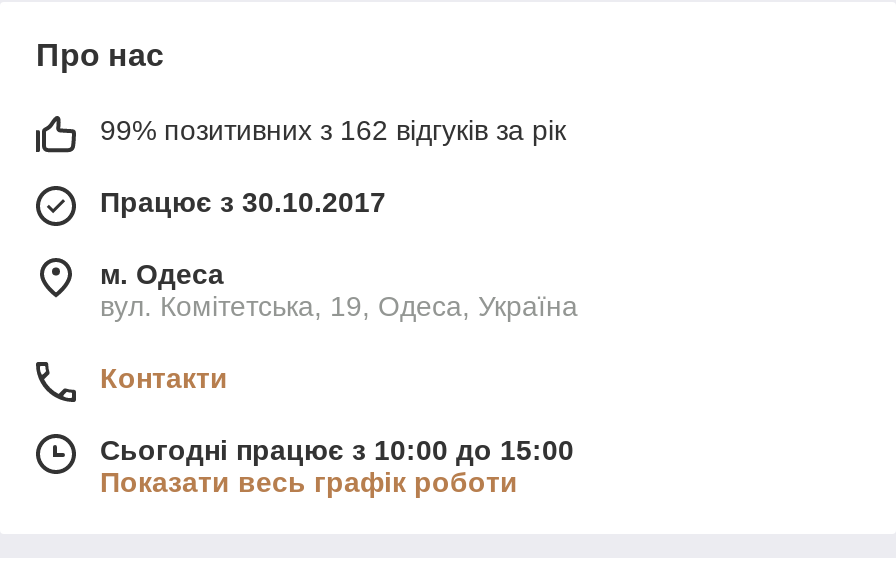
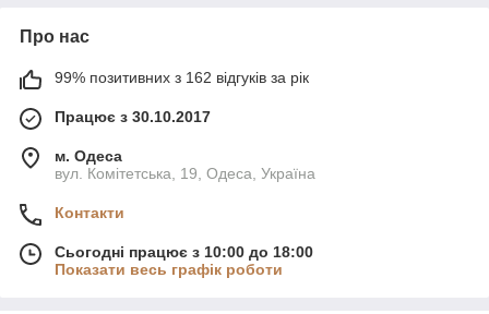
- Сьогодні працює з 10:00 до 15:00
+ Сьогодні працює з 10:00 до 18:00
